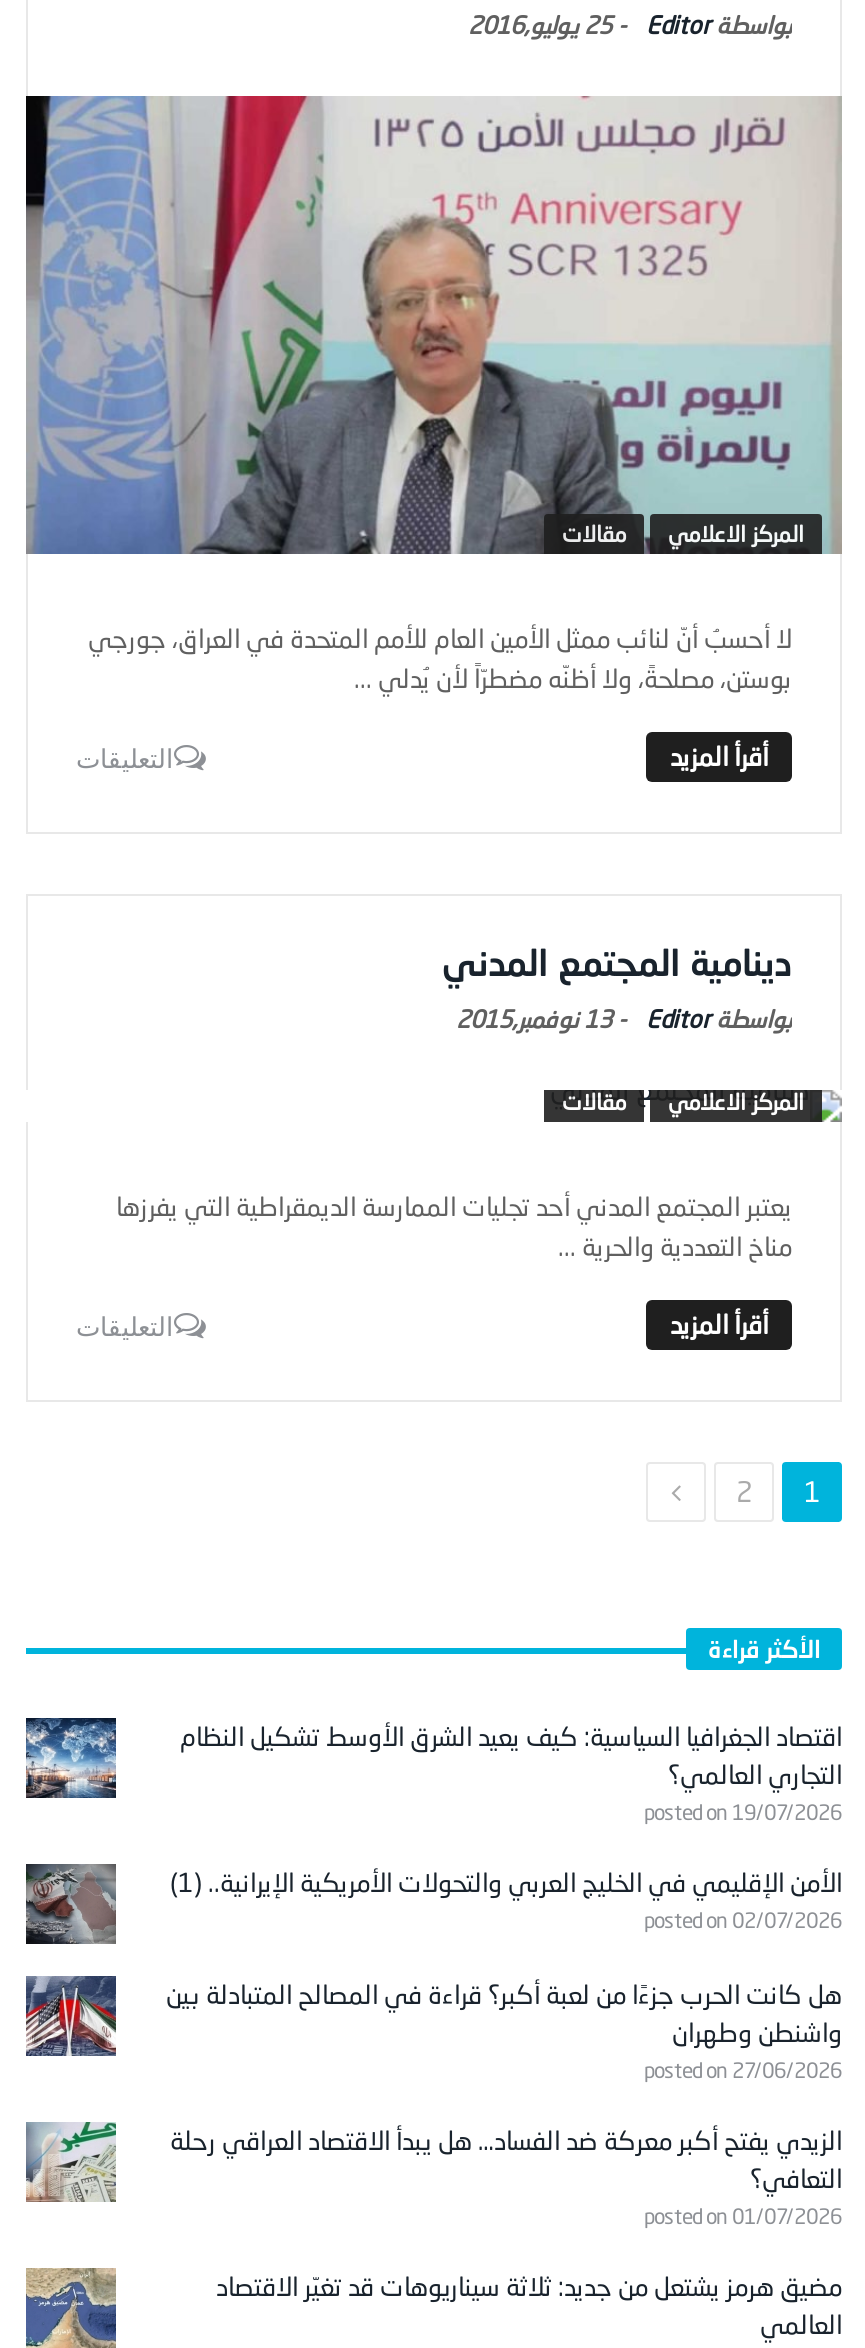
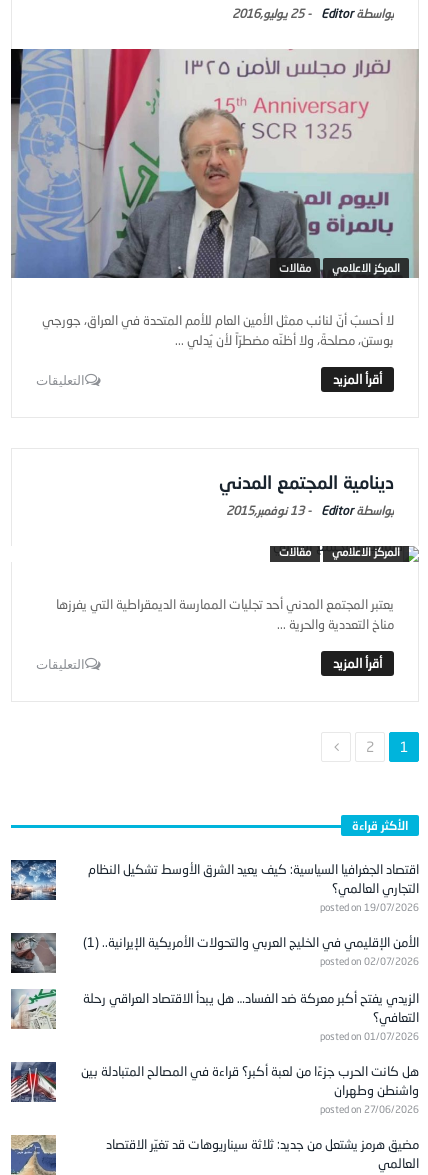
moved down: [image] | هل كانت الحرب جزءًا من لعبة أكبر؟ قراءة في المصالح المتبادلة بين | واشنطن وطهران | posted on 27/06/2026

moved up: [image] | الزيدي يفتح أكبر معركة ضد الفساد… هل يبدأ الاقتصاد العراقي رحلة | التعافي؟ | posted on 01/07/2026
